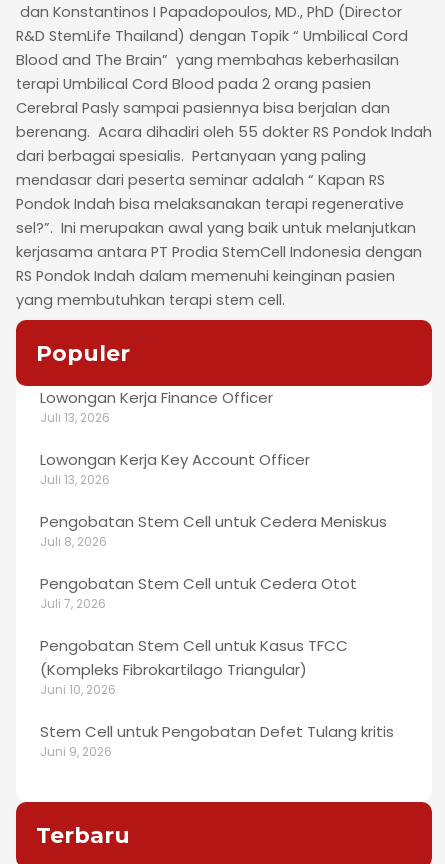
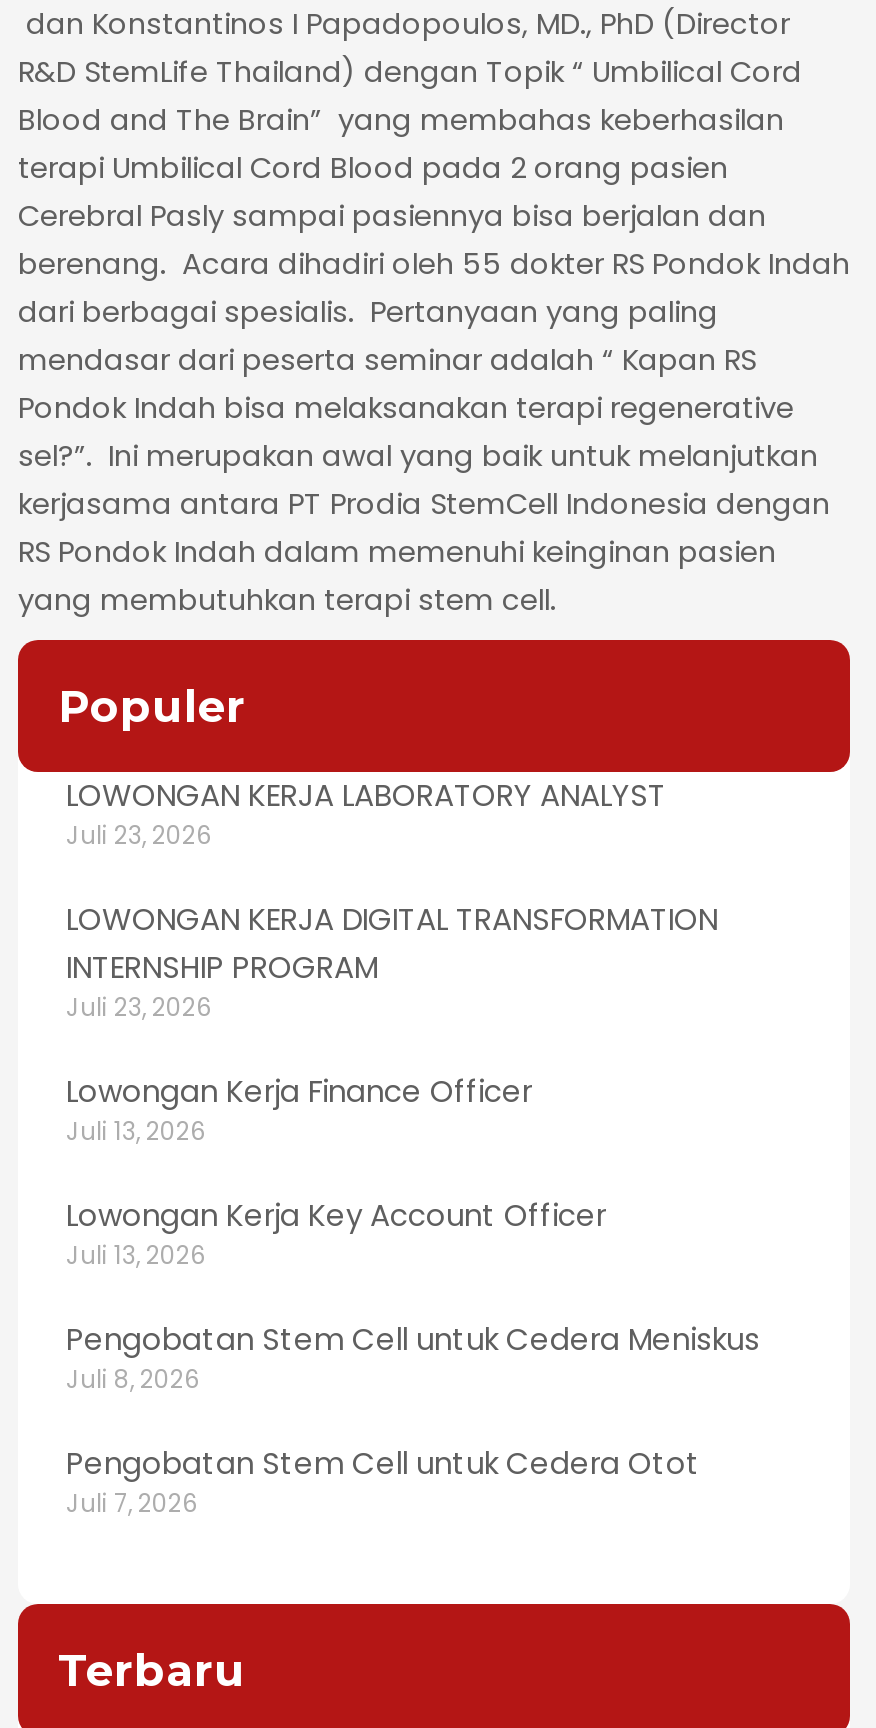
+ LOWONGAN KERJA LABORATORY ANALYST
+ Juli 23, 2026
+ LOWONGAN KERJA DIGITAL TRANSFORMATION
+ INTERNSHIP PROGRAM
+ Juli 23, 2026

moved down: Lowongan Kerja Finance Officer | Juli 13, 2026 | Lowongan Kerja Key Account Officer | Juli 13, 2026 | Pengobatan Stem Cell untuk Cedera Meniskus | Juli 8, 2026 | Pengobatan Stem Cell untuk Cedera Otot | Juli 7, 2026

- Pengobatan Stem Cell untuk Kasus TFCC
- (Kompleks Fibrokartilago Triangular)
- Juni 10, 2026
- Stem Cell untuk Pengobatan Defet Tulang kritis
- Juni 9, 2026
